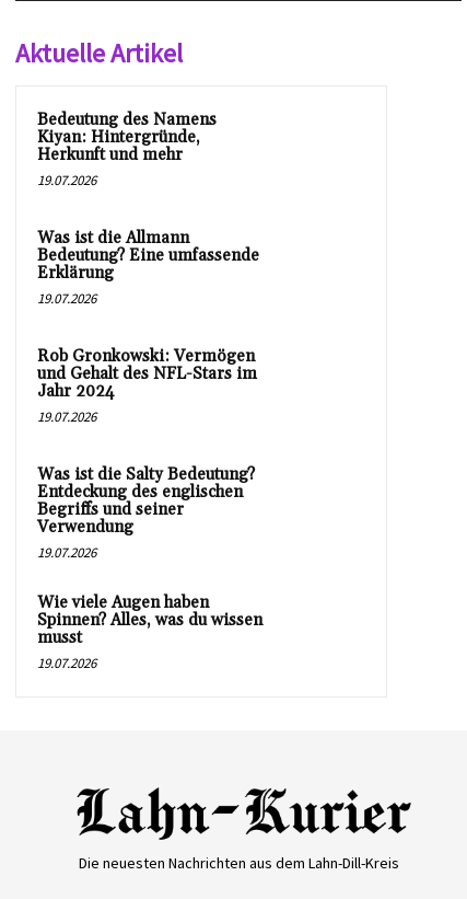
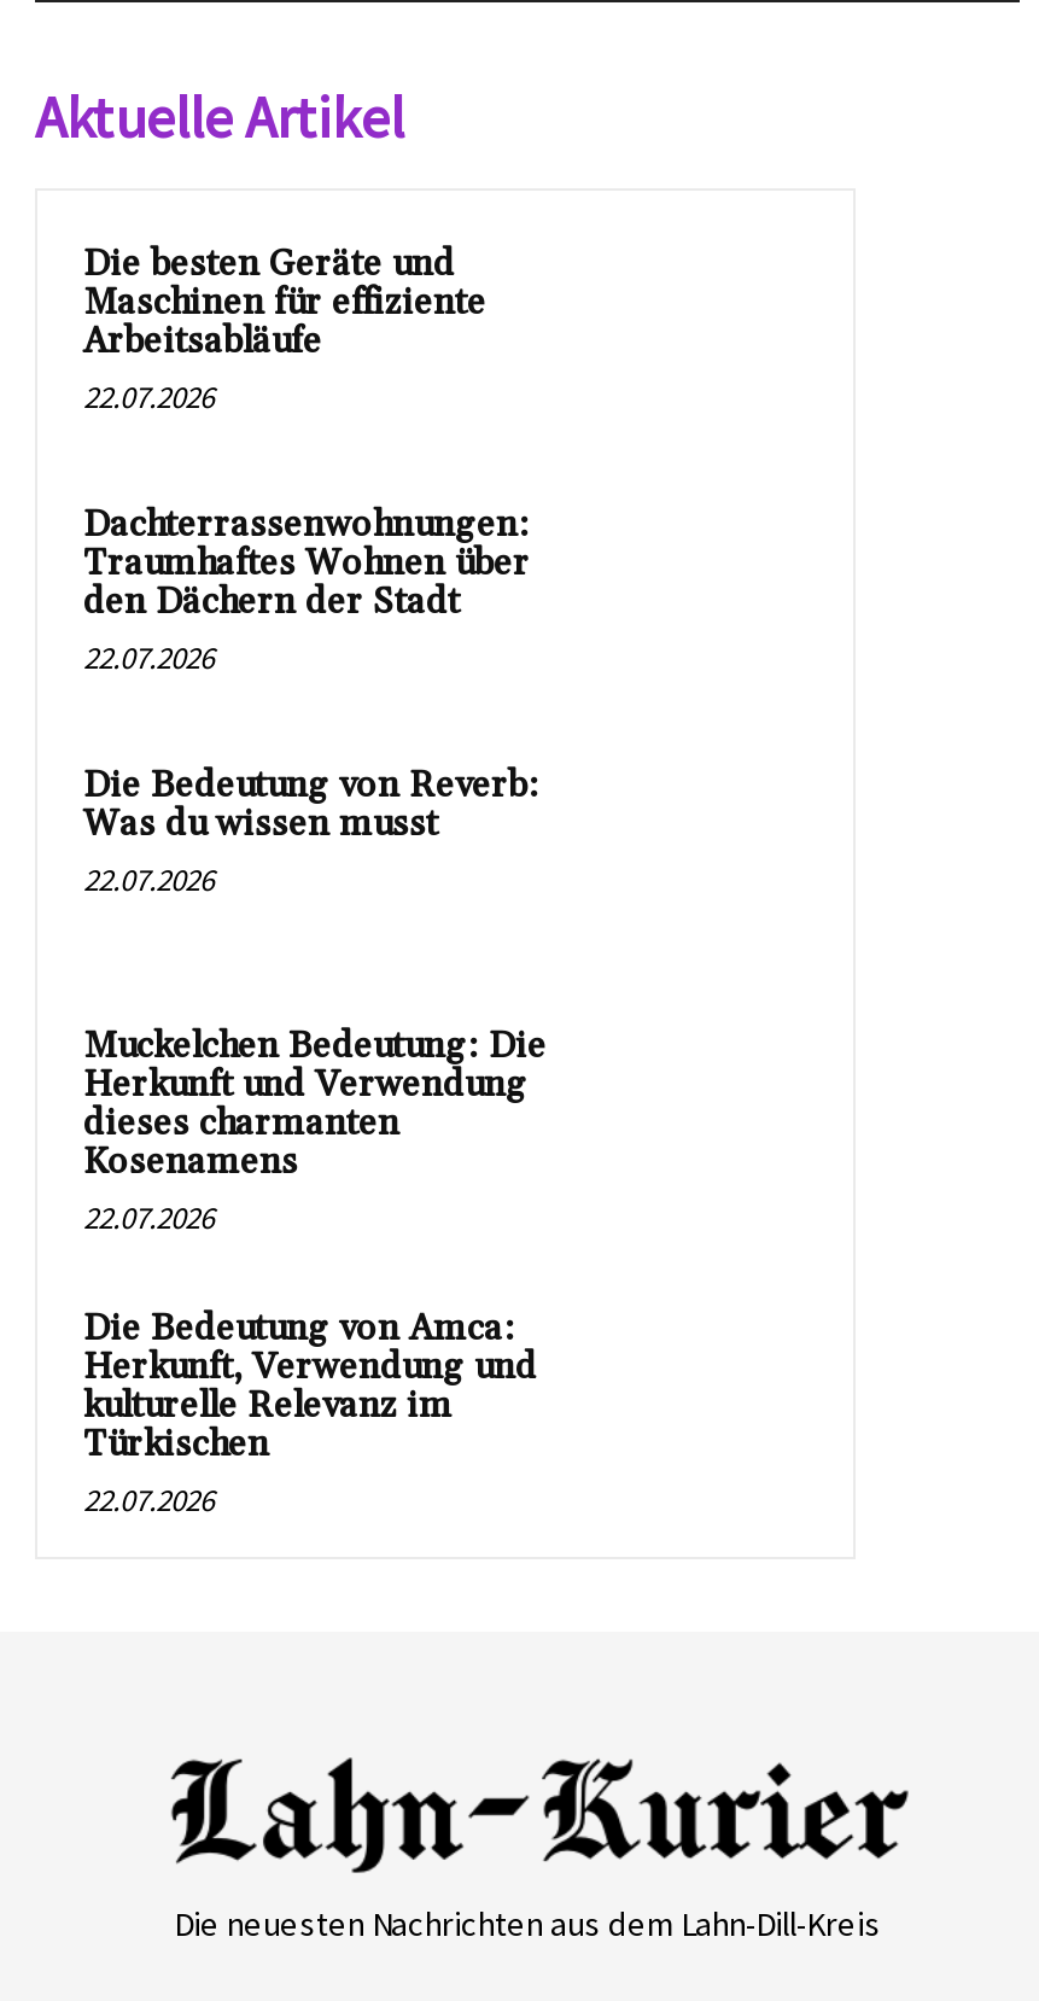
- Bedeutung des Namens
- Kiyan: Hintergründe,
- Herkunft und mehr
- 19.07.2026
+ Die besten Geräte und
+ Maschinen für effiziente
+ Arbeitsabläufe
+ 22.07.2026

- Was ist die Allmann
- Bedeutung? Eine umfassende
- Erklärung
- 19.07.2026
+ Dachterrassenwohnungen:
+ Traumhaftes Wohnen über
+ den Dächern der Stadt
+ 22.07.2026

- Rob Gronkowski: Vermögen
- und Gehalt des NFL-Stars im
- Jahr 2024
- 19.07.2026
+ Die Bedeutung von Reverb:
+ Was du wissen musst
+ 22.07.2026

- Was ist die Salty Bedeutung?
- Entdeckung des englischen
- Begriffs und seiner
- Verwendung
- 19.07.2026
+ Muckelchen Bedeutung: Die
+ Herkunft und Verwendung
+ dieses charmanten
+ Kosenamens
+ 22.07.2026

- Wie viele Augen haben
- Spinnen? Alles, was du wissen
- musst
- 19.07.2026
+ Die Bedeutung von Amca:
+ Herkunft, Verwendung und
+ kulturelle Relevanz im
+ Türkischen
+ 22.07.2026
